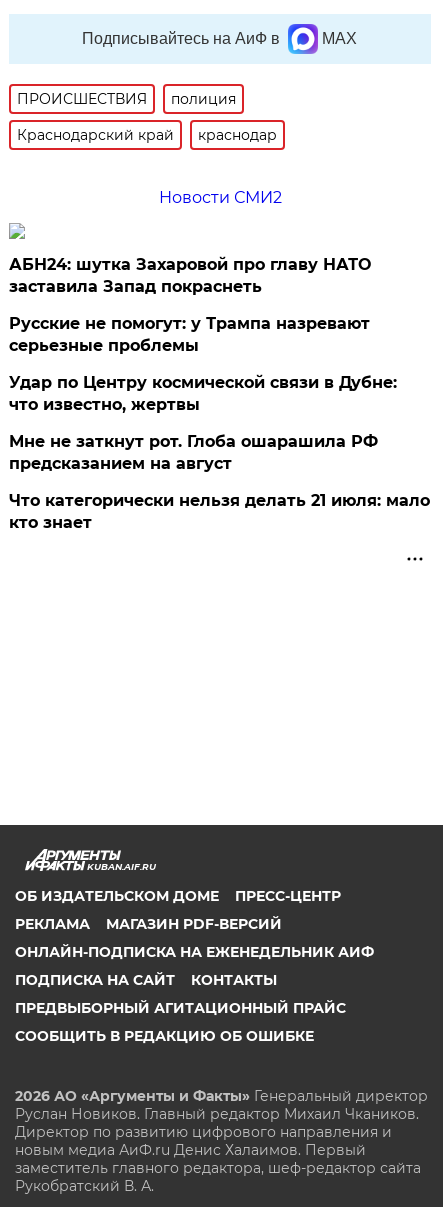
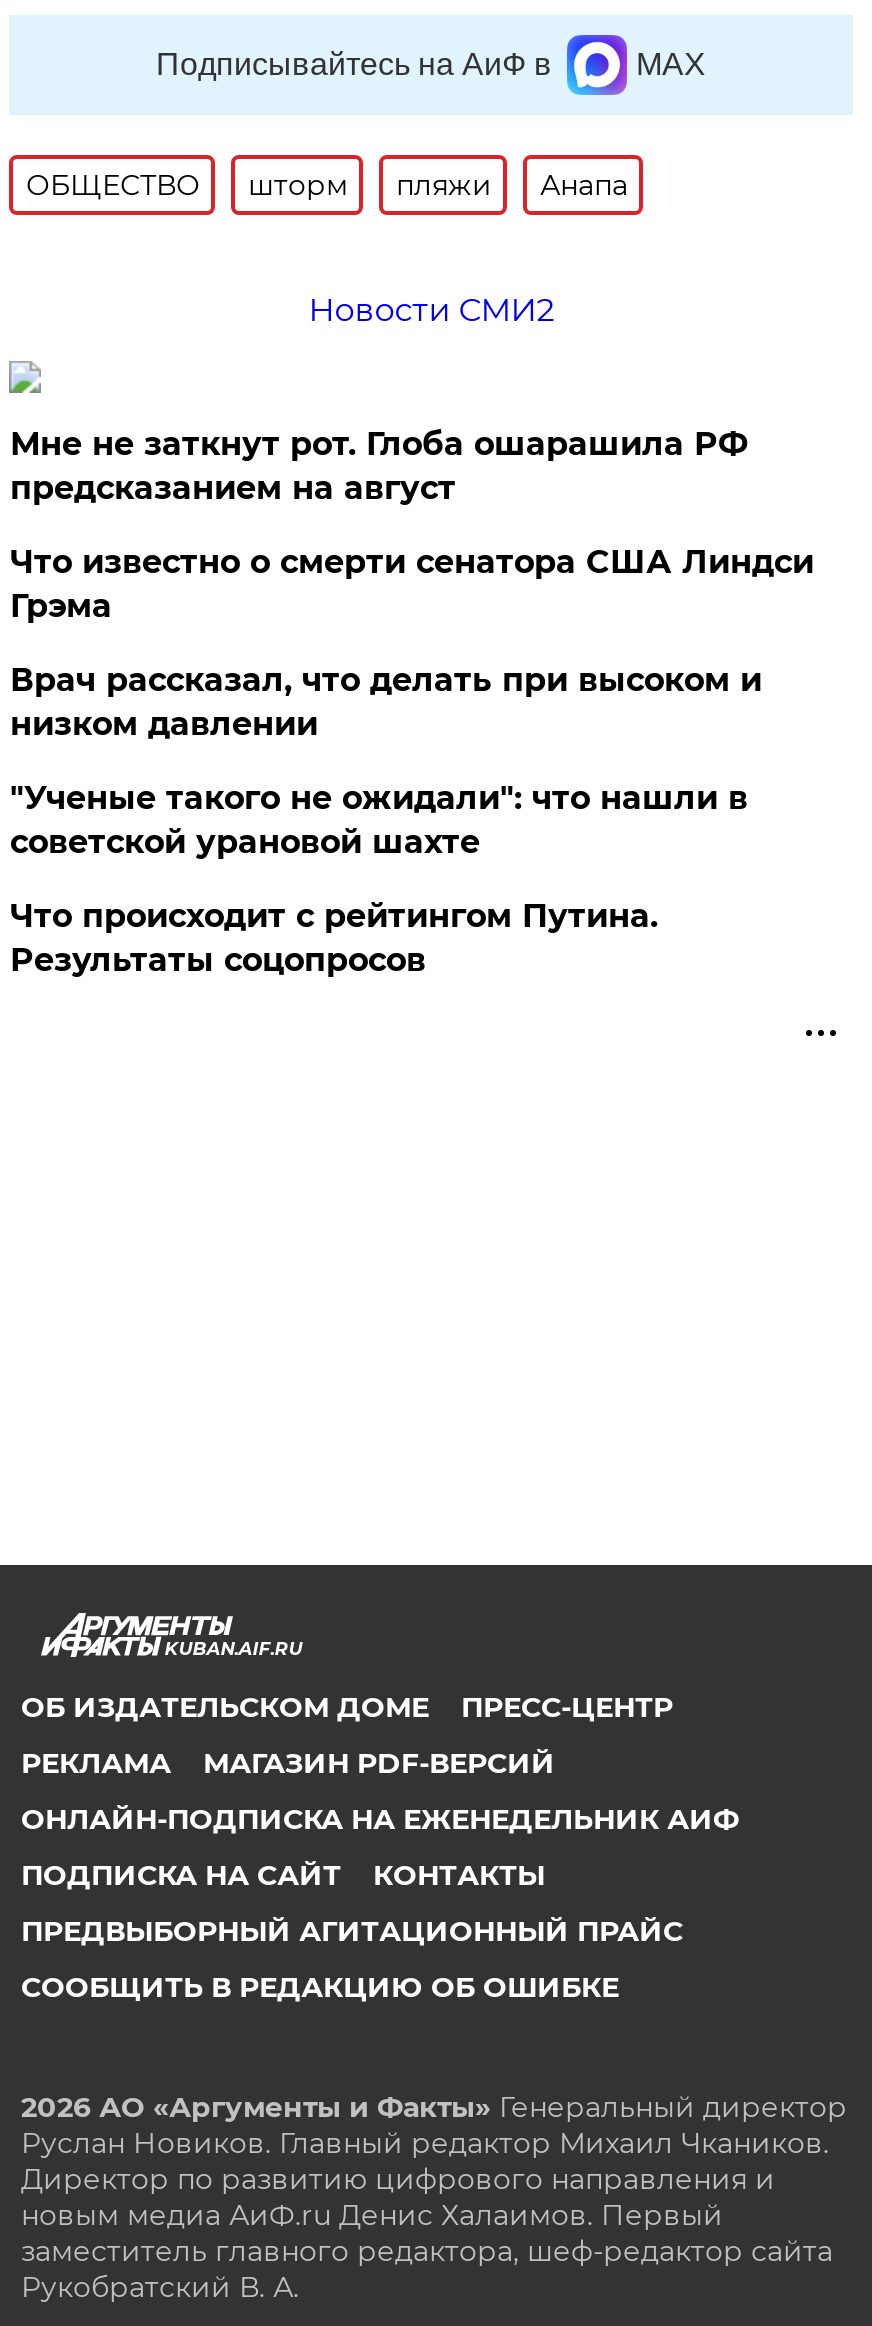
- ПРОИСШЕСТВИЯ
- полиция
- Краснодарский край
- краснодар
+ ОБЩЕСТВО
+ шторм
+ пляжи
+ Анапа

- АБН24: шутка Захаровой про главу НАТО
- заставила Запад покраснеть
- Русские не помогут: у Трампа назревают
- серьезные проблемы
- Удар по Центру космической связи в Дубне:
- что известно, жертвы

moved up: Мне не заткнут рот. Глоба ошарашила РФ | предсказанием на август

- Что категорически нельзя делать 21 июля: мало
- кто знает
+ Что известно о смерти сенатора США Линдси
+ Грэма
+ Врач рассказал, что делать при высоком и
+ низком давлении
+ "Ученые такого не ожидали": что нашли в
+ советской урановой шахте
+ Что происходит с рейтингом Путина.
+ Результаты соцопросов
